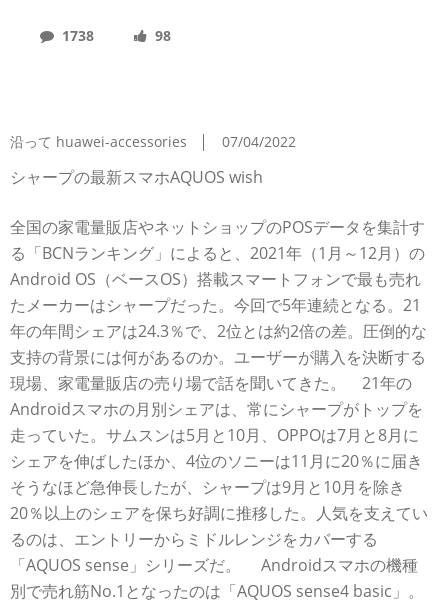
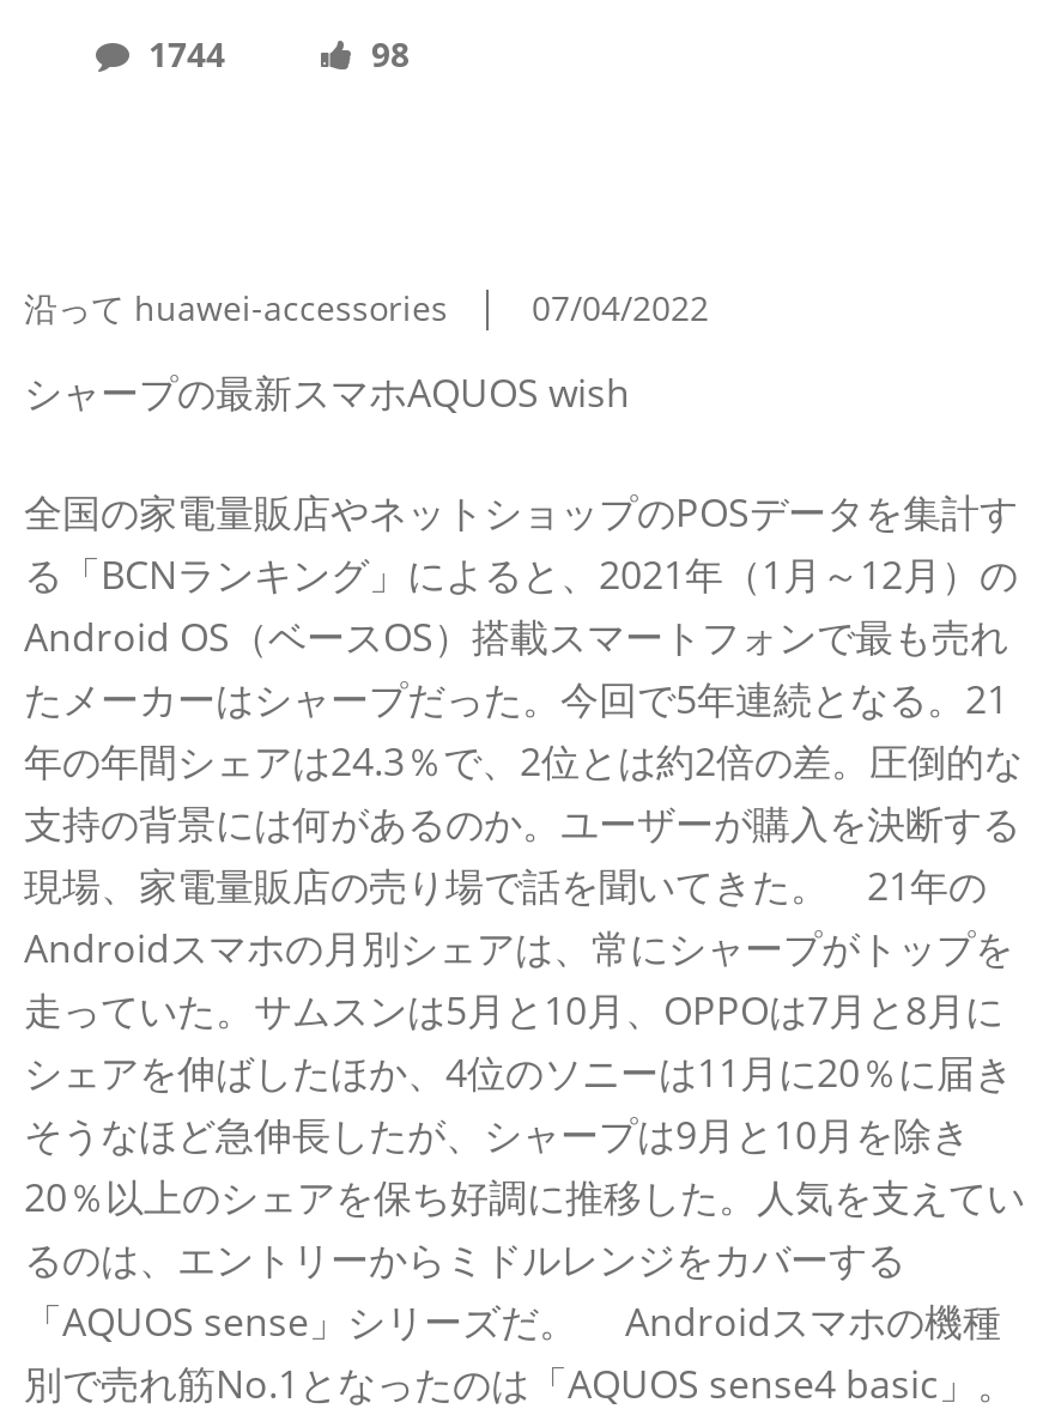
- 1738
+ 1744
